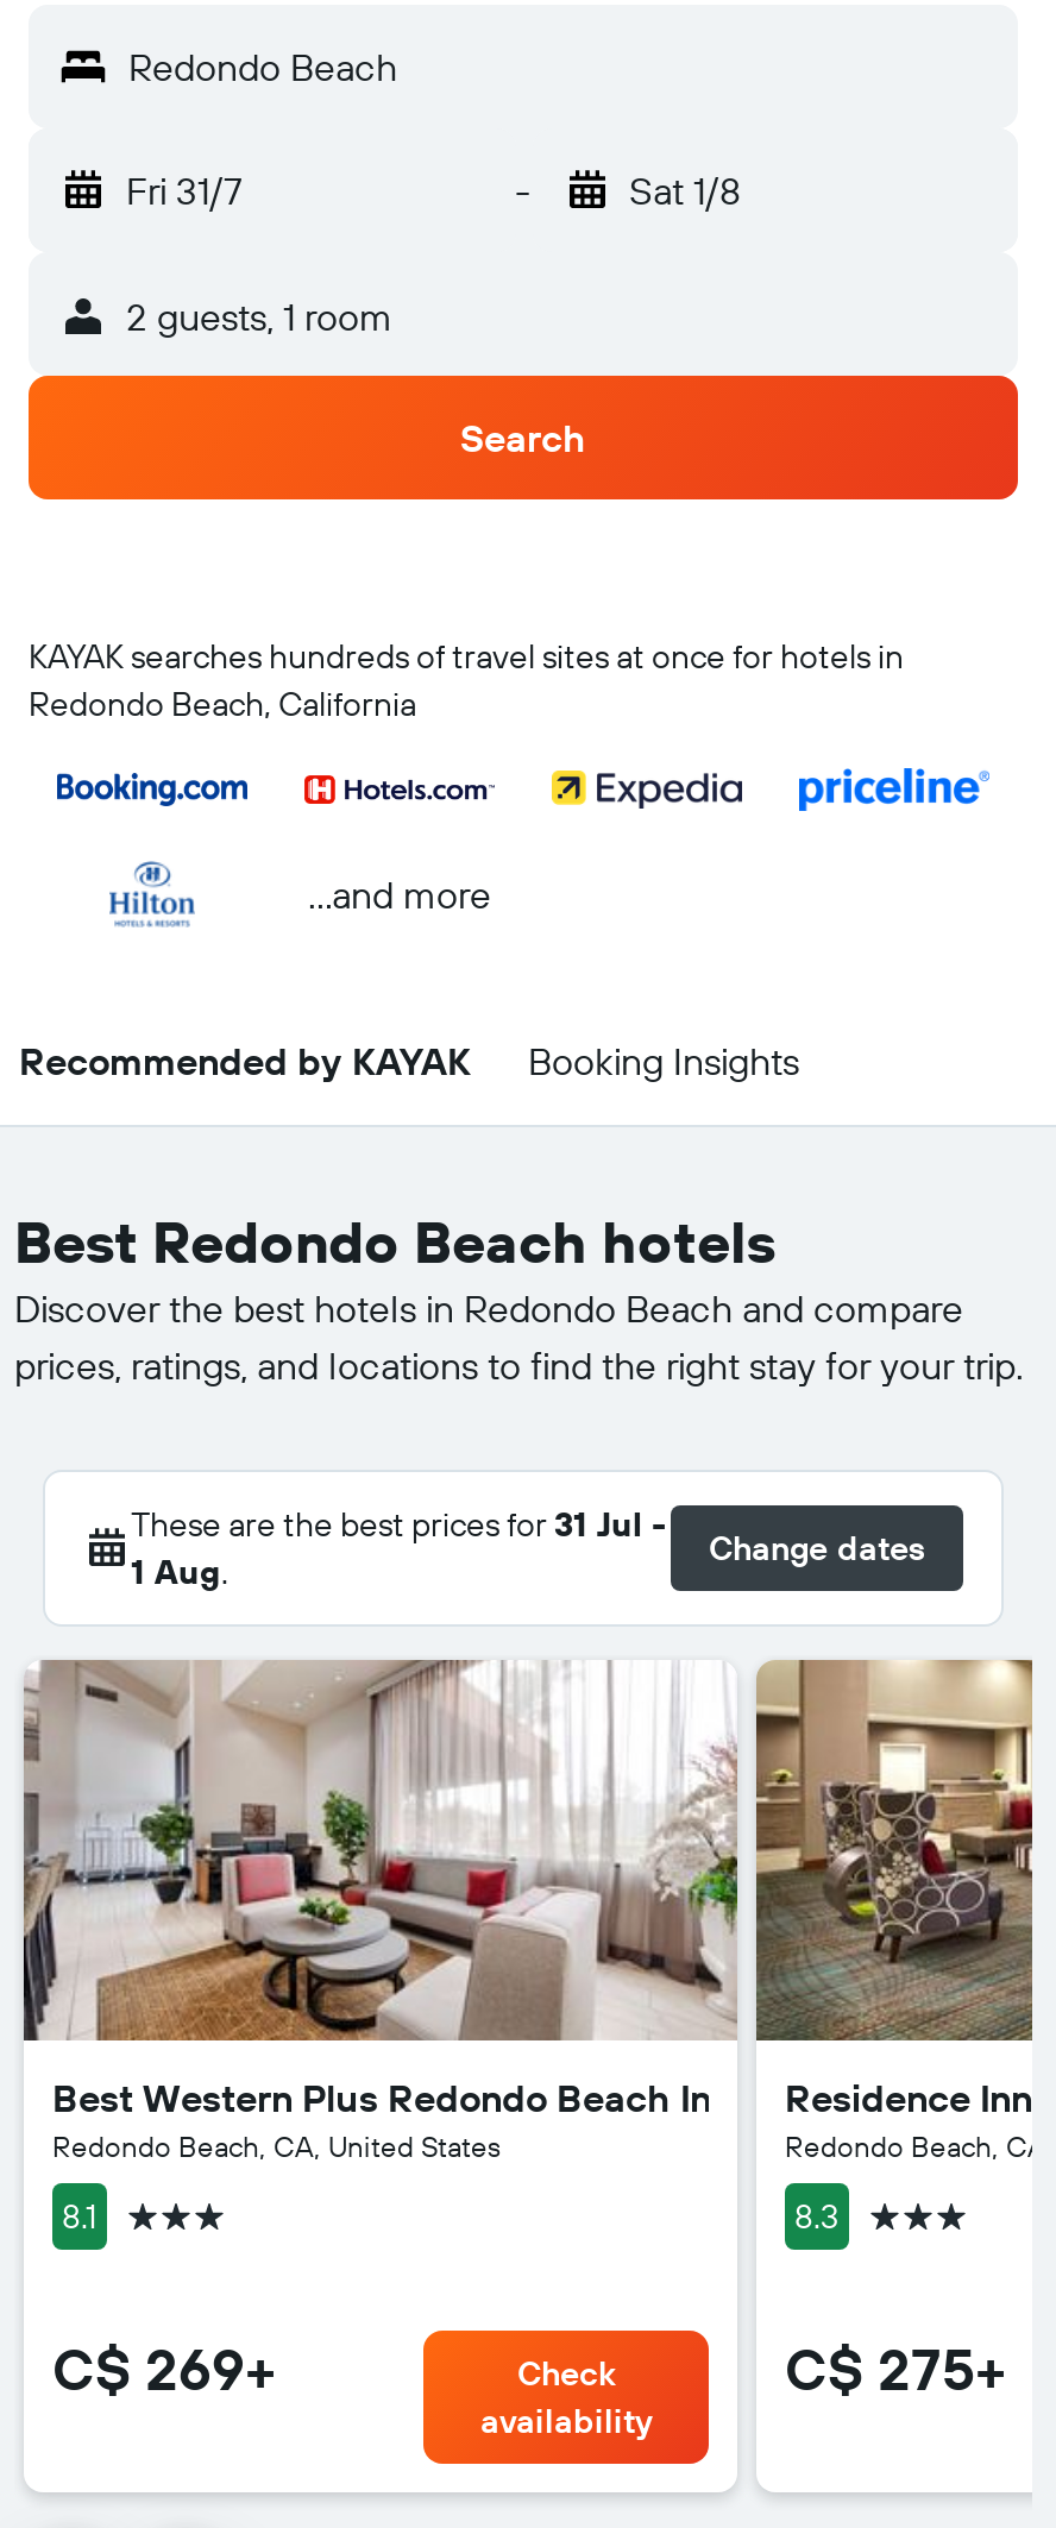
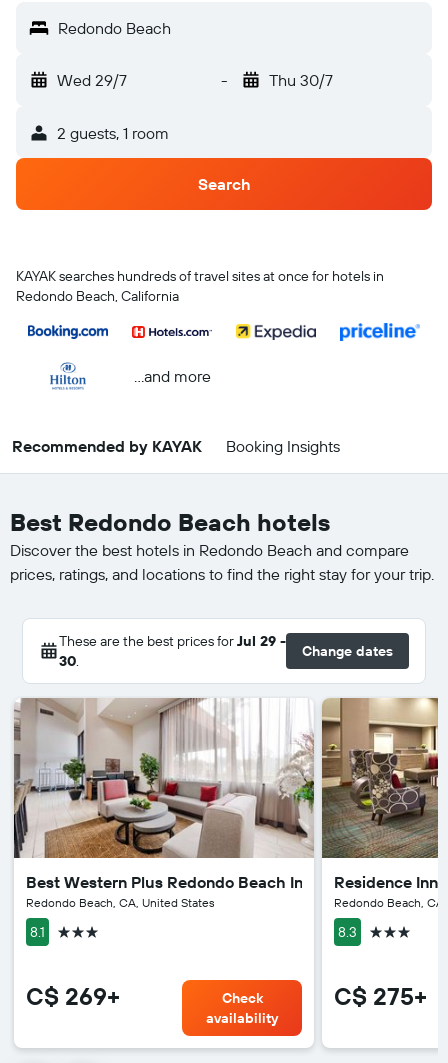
- Fri 31/7
+ Wed 29/7

- Sat 1/8
+ Thu 30/7

- These are the best prices for 31 Jul -
- 1 Aug.
+ These are the best prices for Jul 29 -
+ 30.
